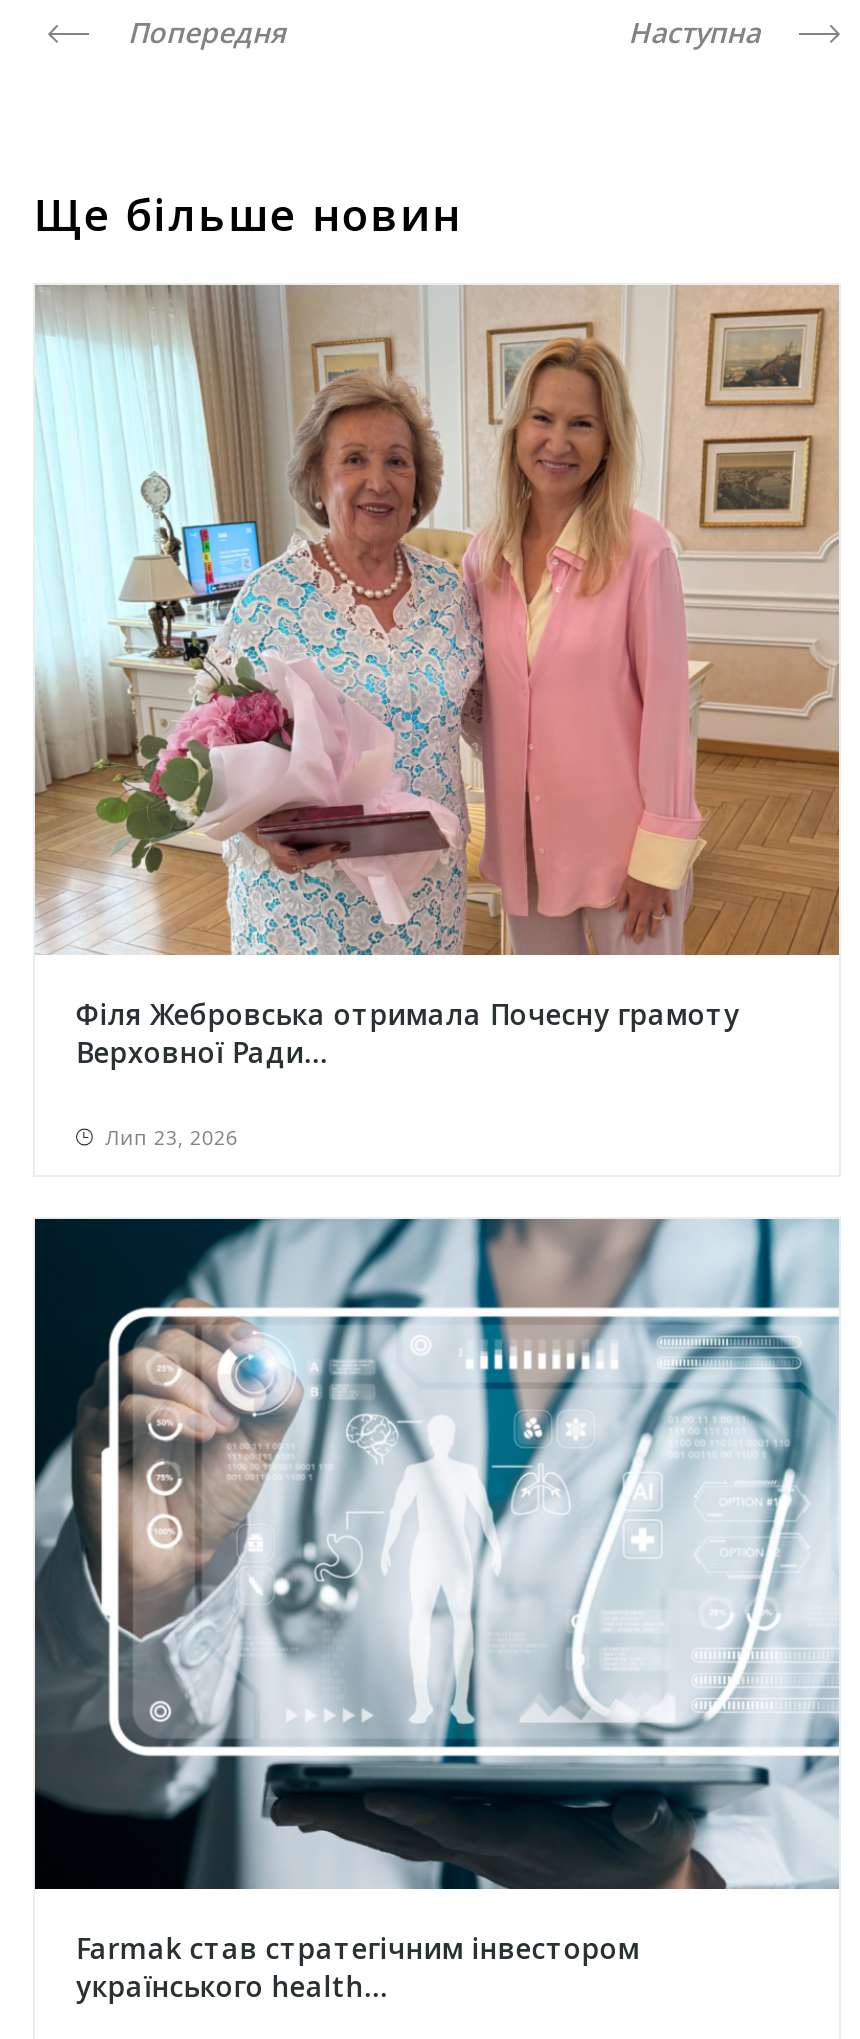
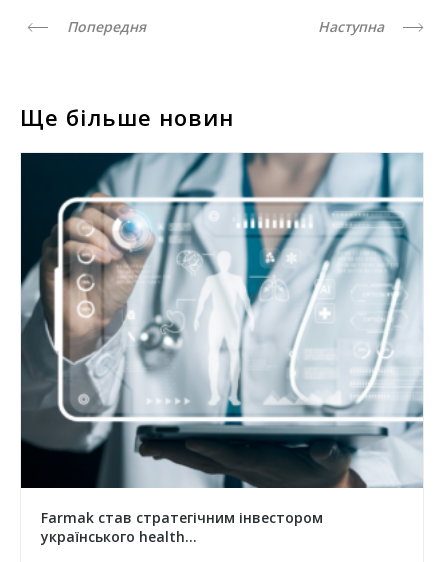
- [image]
- Філя Жебровська отримала Почесну грамоту
- Верховної Ради...
- Лип 23, 2026
